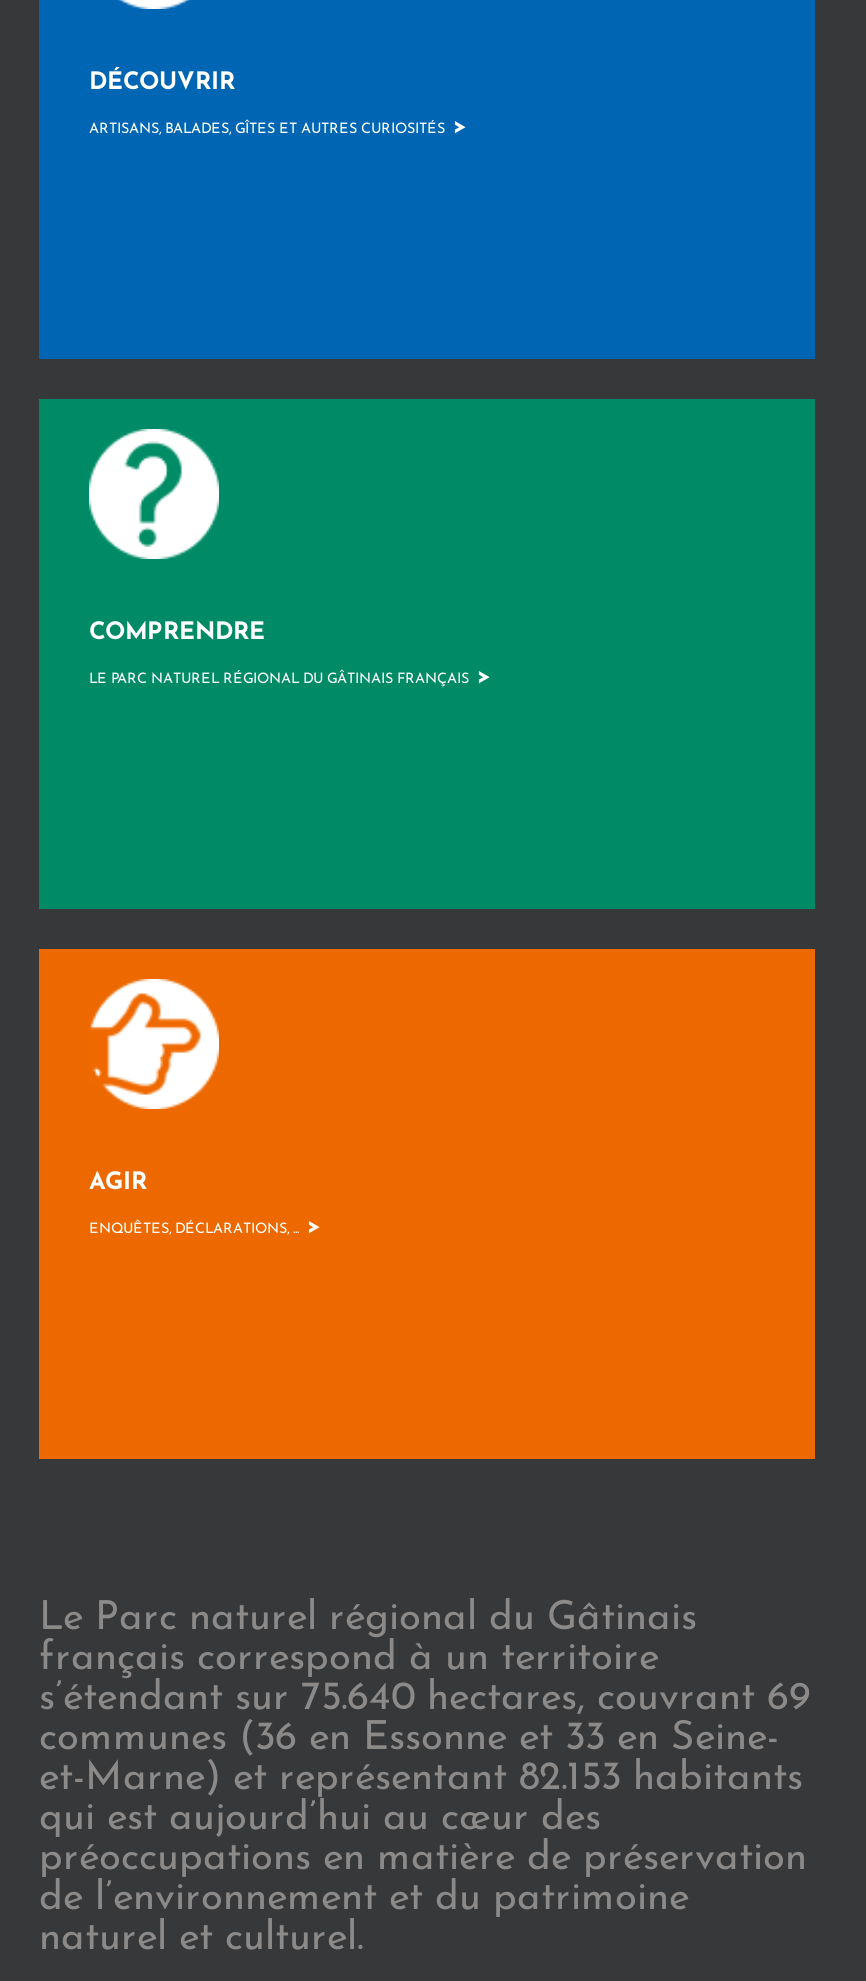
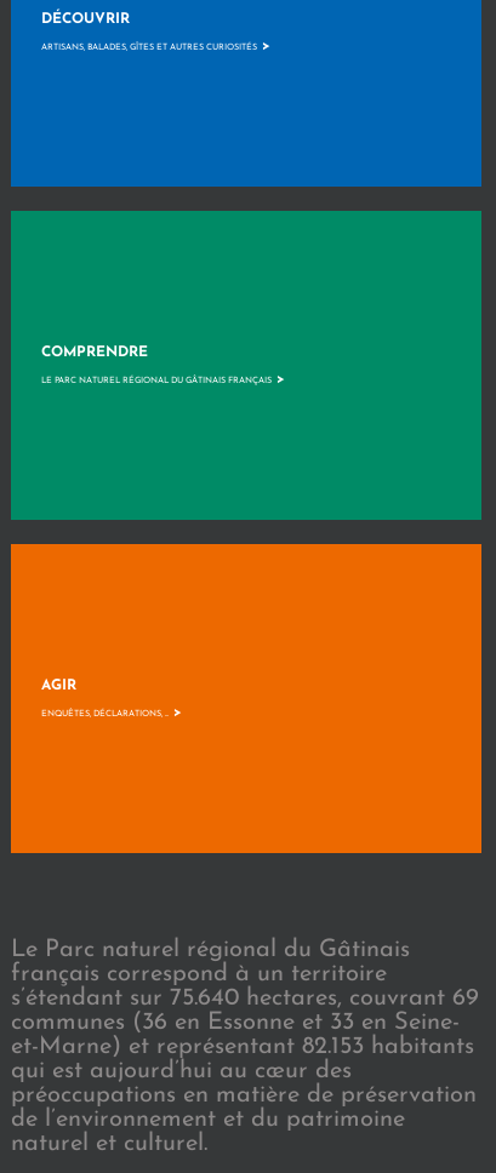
- [image]

- [image]
